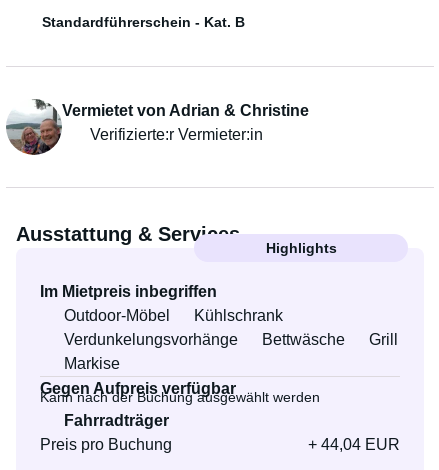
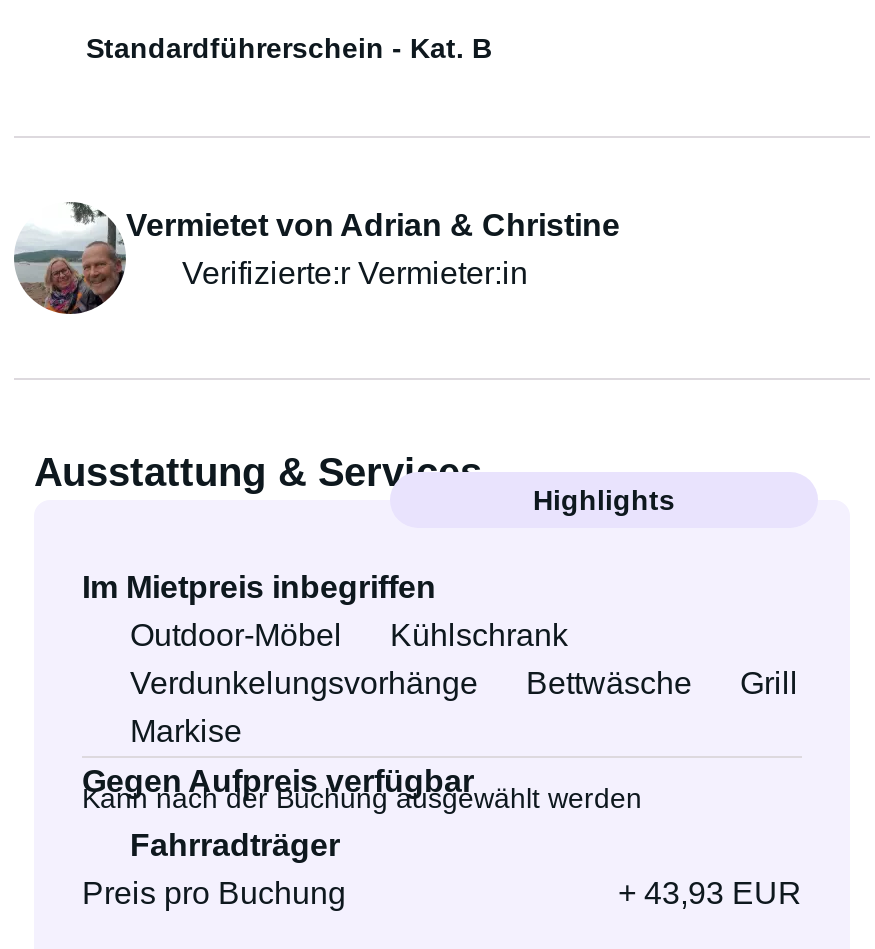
- + 44,04 EUR
+ + 43,93 EUR
